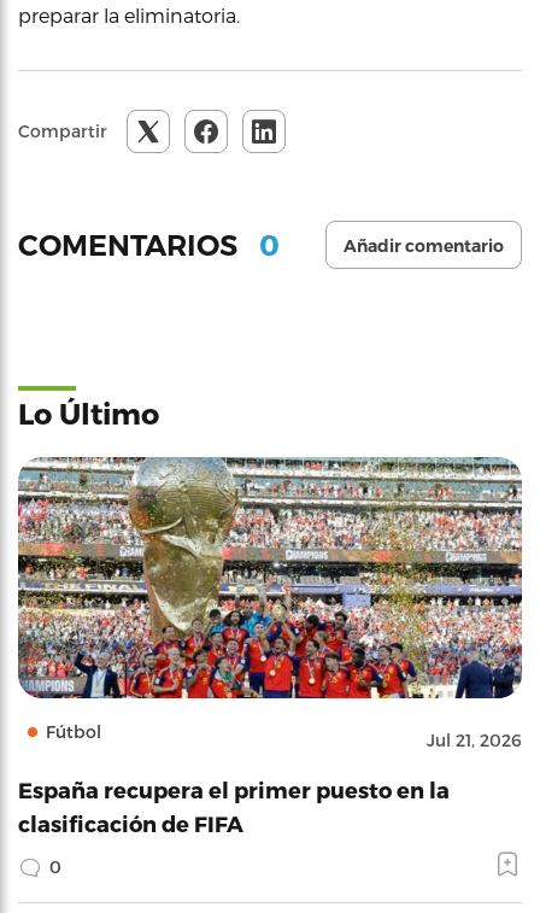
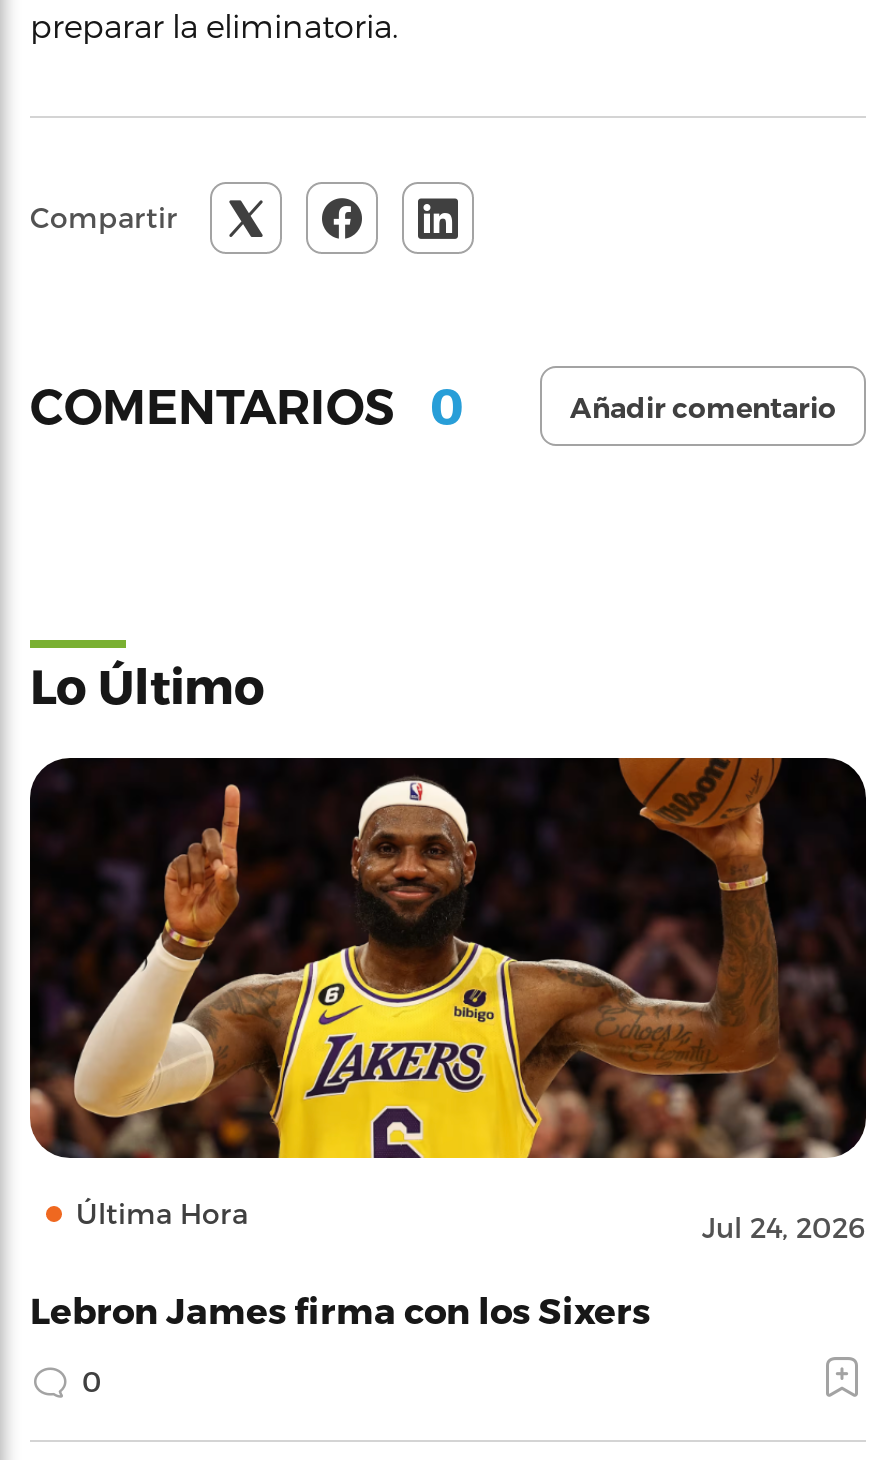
- [image]
- Fútbol
- Jul 21, 2026
+ [image]
+ Última Hora
+ Jul 24, 2026

- España recupera el primer puesto en la
- clasificación de FIFA
+ Lebron James firma con los Sixers
